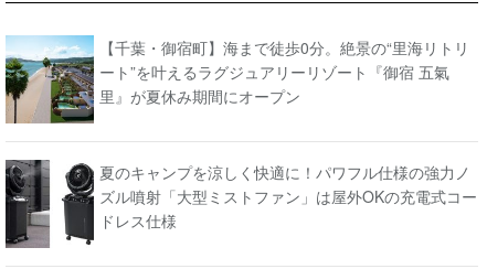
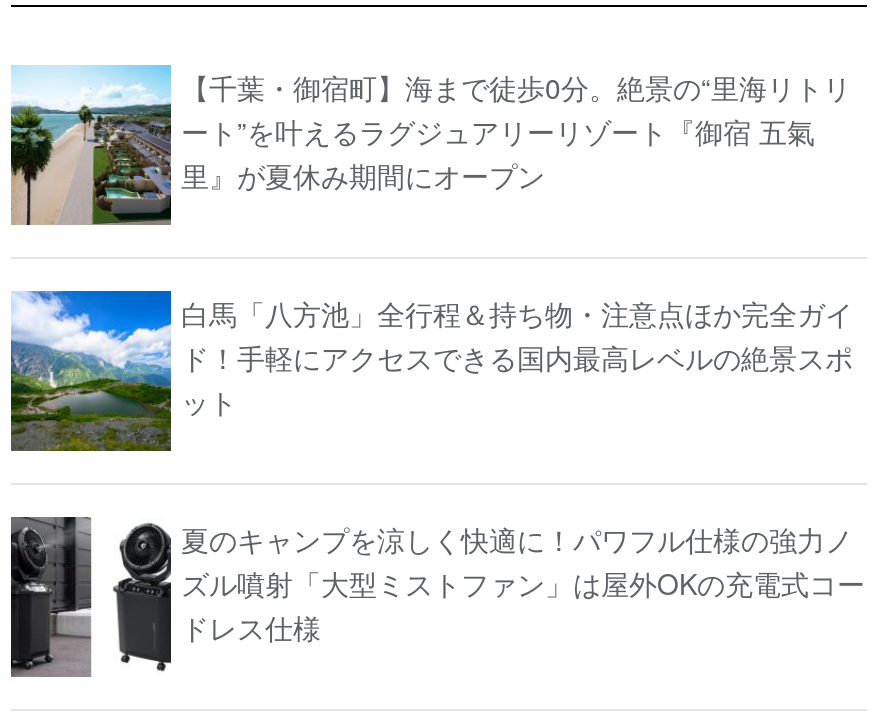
+ [image]
+ 白馬「八方池」全行程＆持ち物・注意点ほか完全ガイ
+ ド！手軽にアクセスできる国内最高レベルの絶景スポ
+ ット
